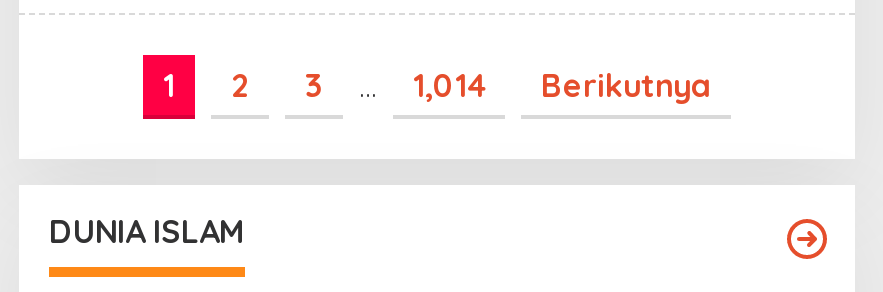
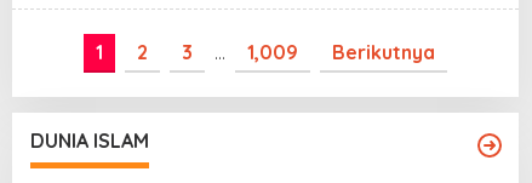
- 1,014
+ 1,009
